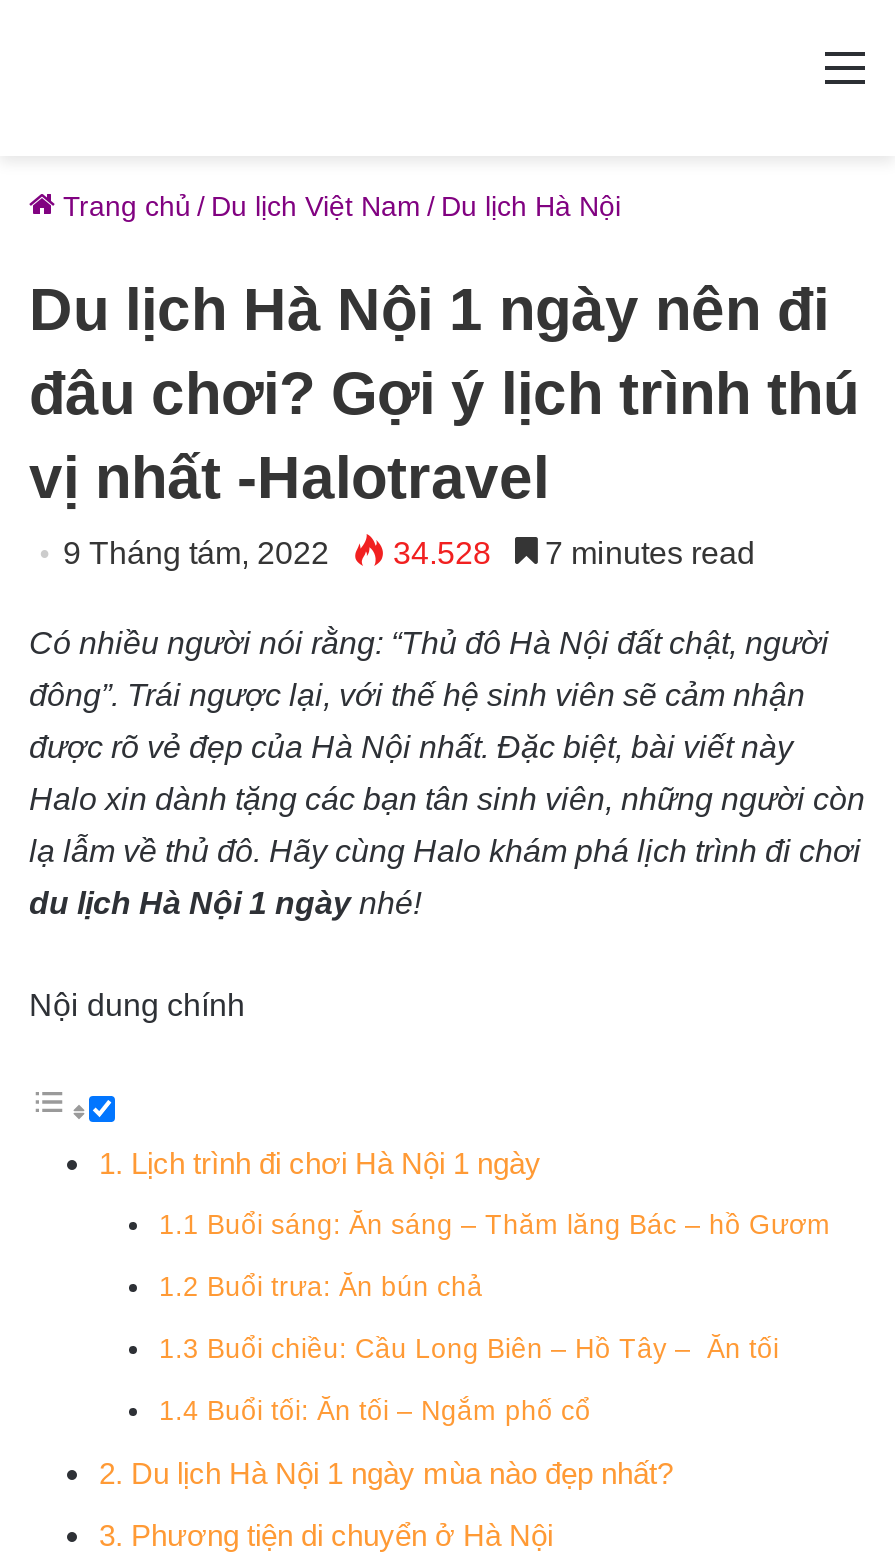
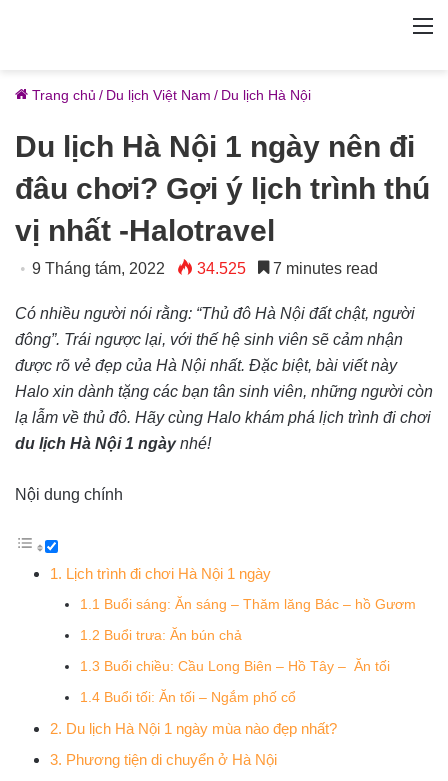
- 9 Tháng tám, 2022 34.528 7 minutes read
+ 9 Tháng tám, 2022 34.525 7 minutes read
